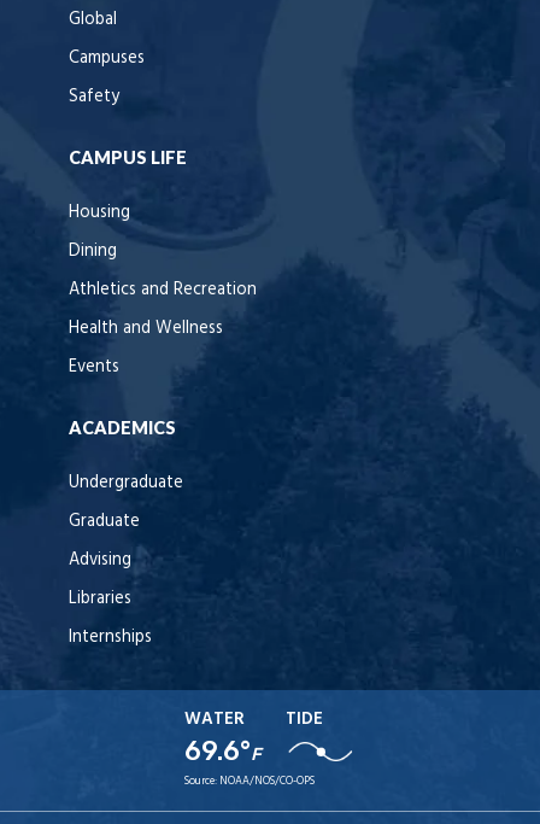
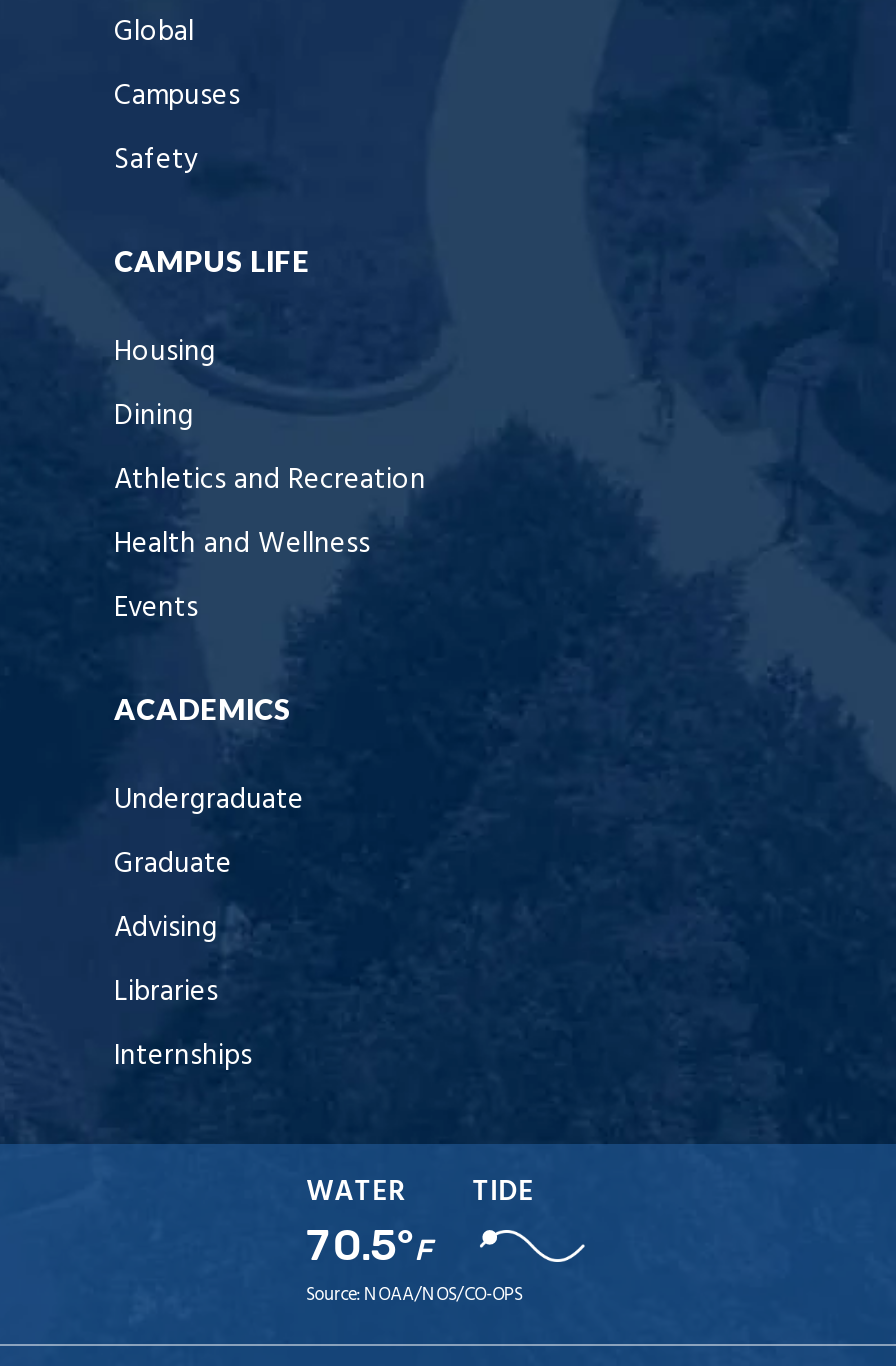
- 69.6°F
+ 70.5°F
